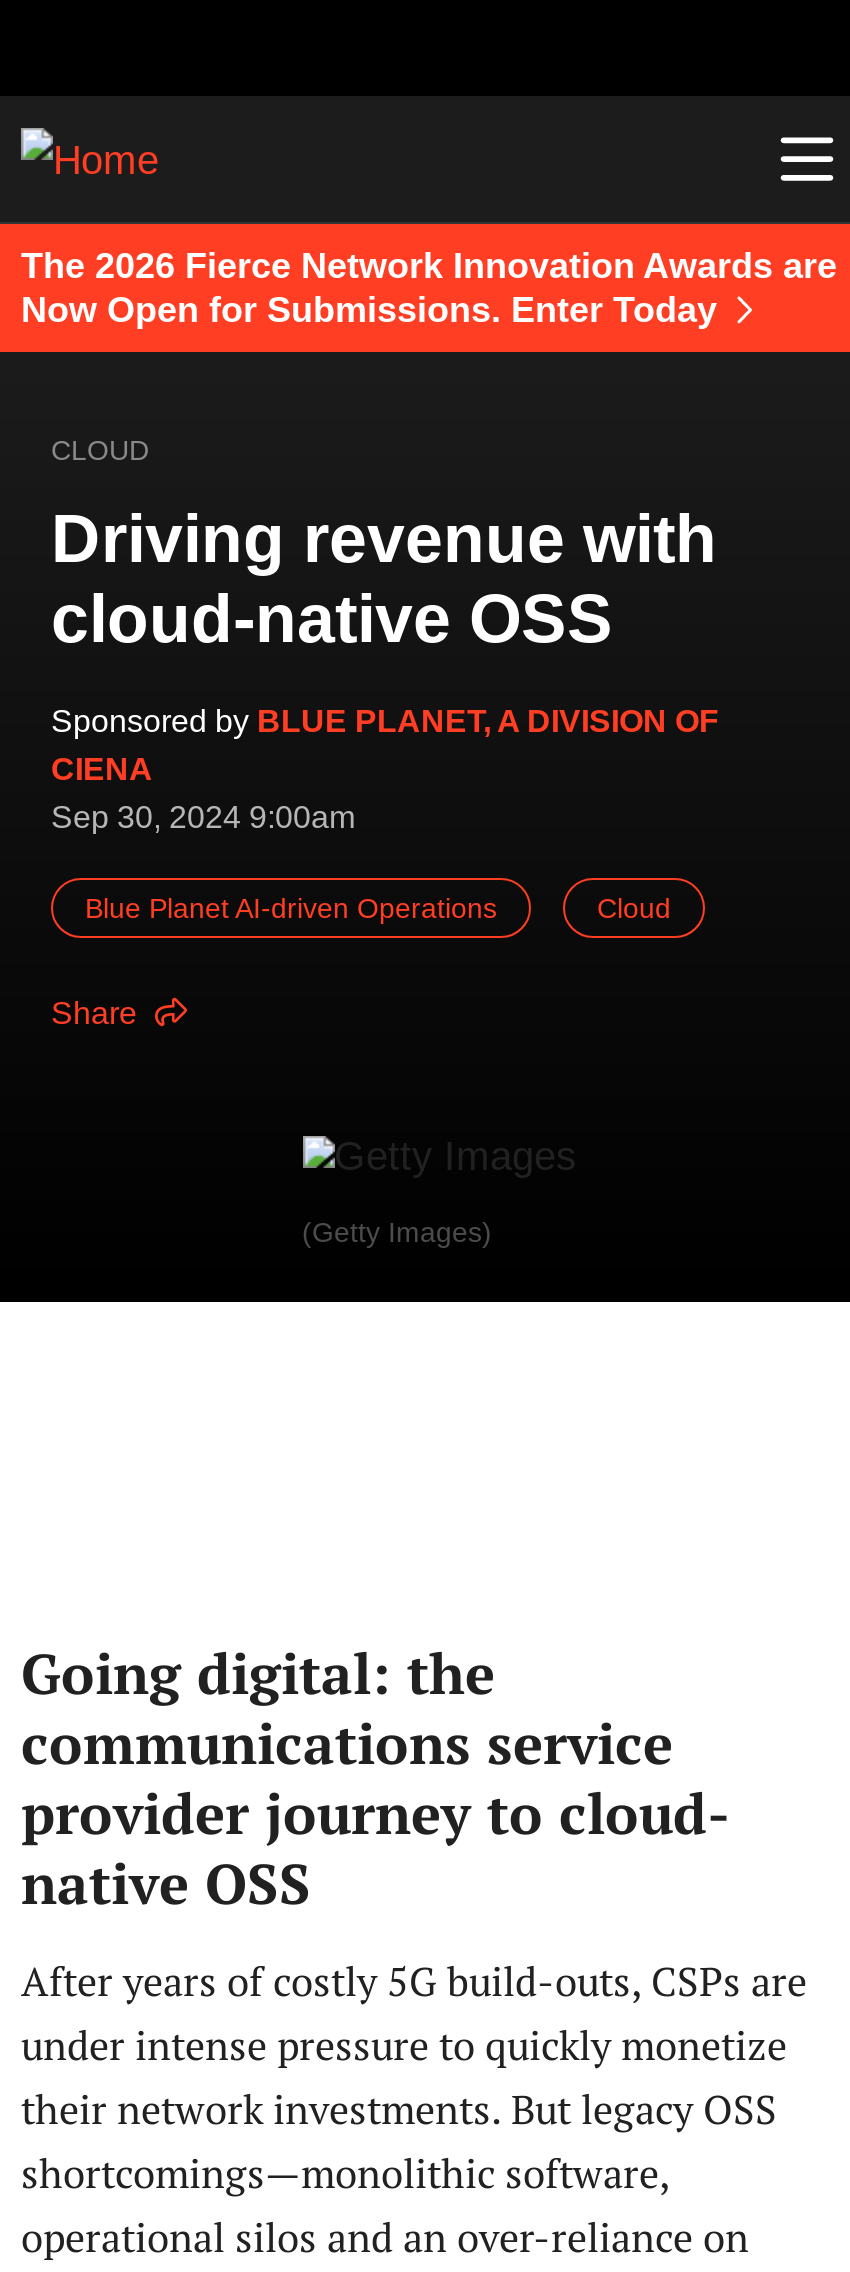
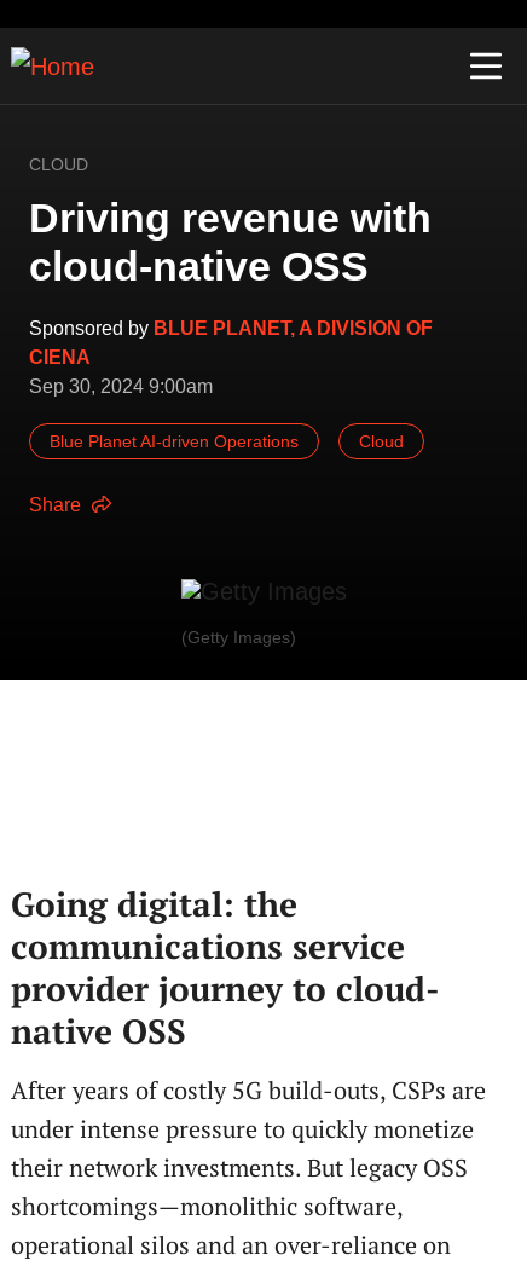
- The 2026 Fierce Network Innovation Awards are
- Now Open for Submissions. Enter Today
